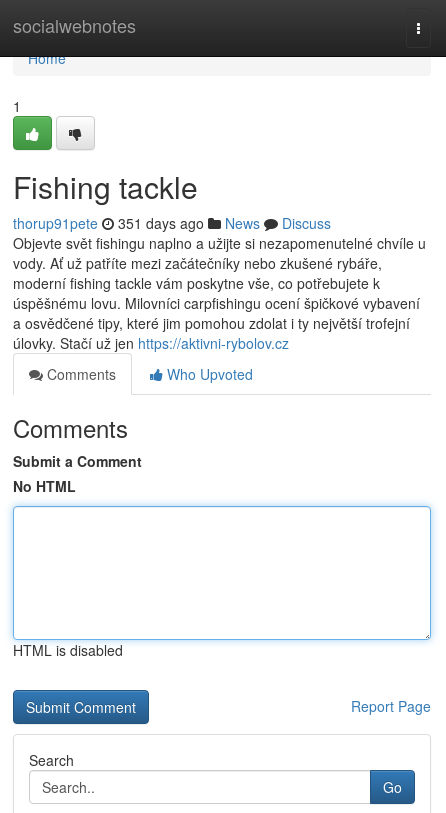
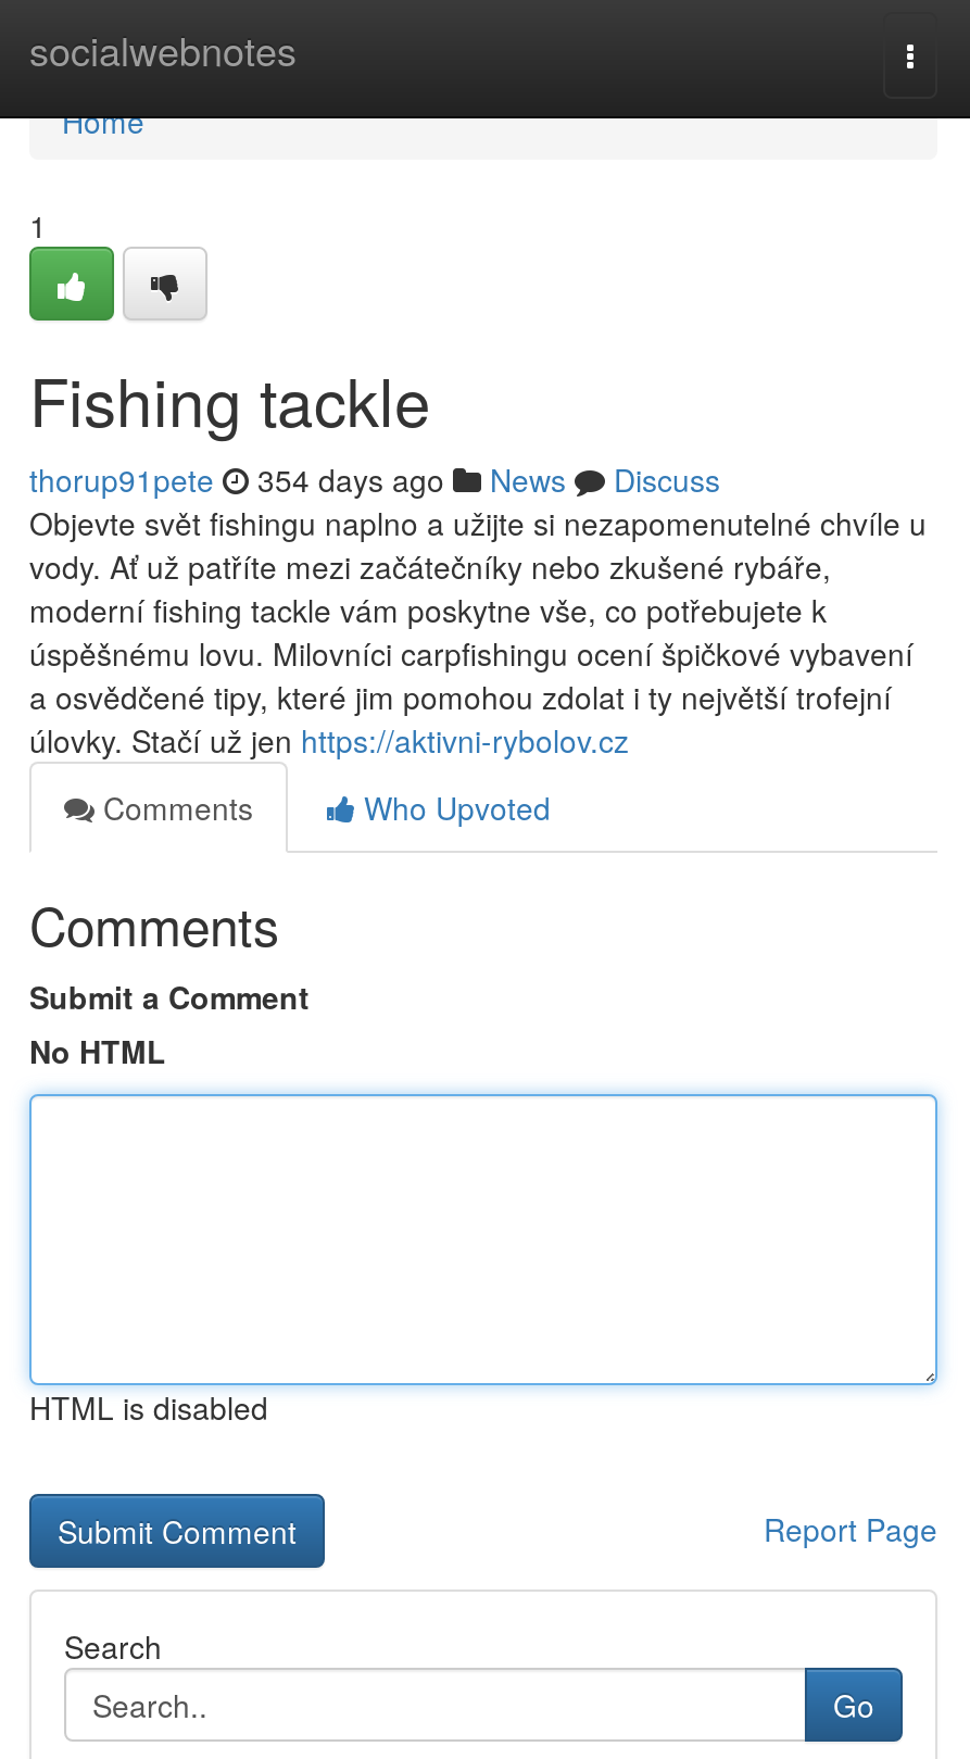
- thorup91pete 351 days ago News Discuss
+ thorup91pete 354 days ago News Discuss
